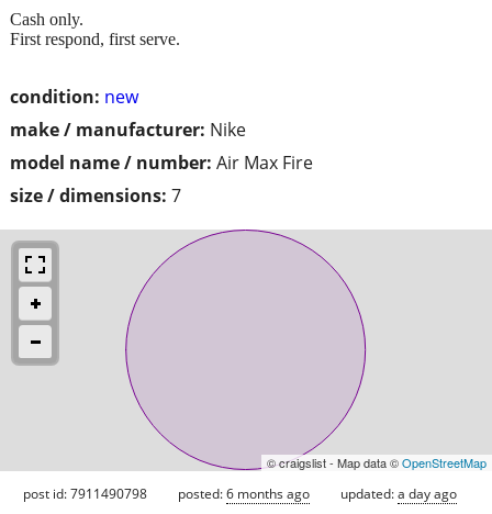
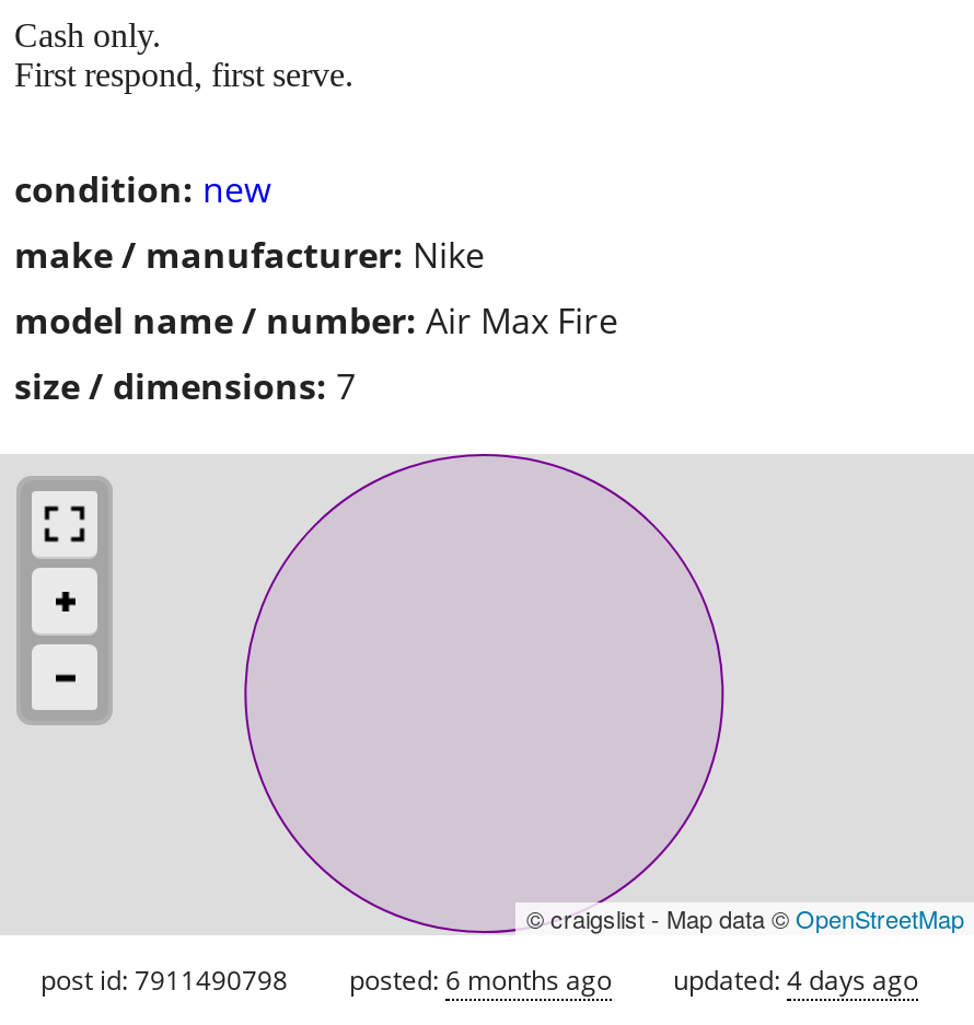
- updated: a day ago
+ updated: 4 days ago
